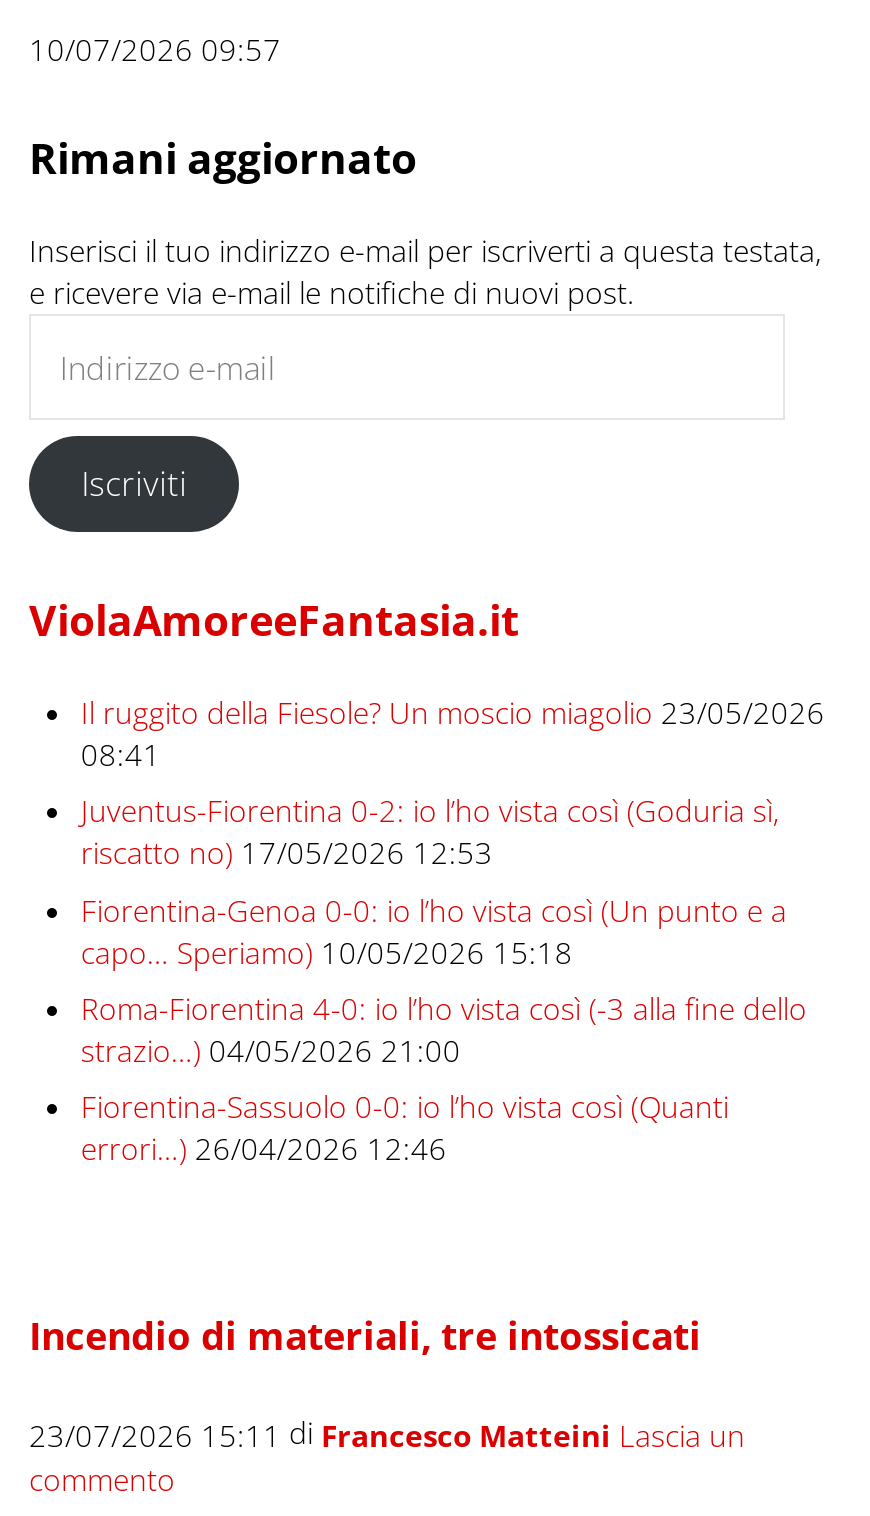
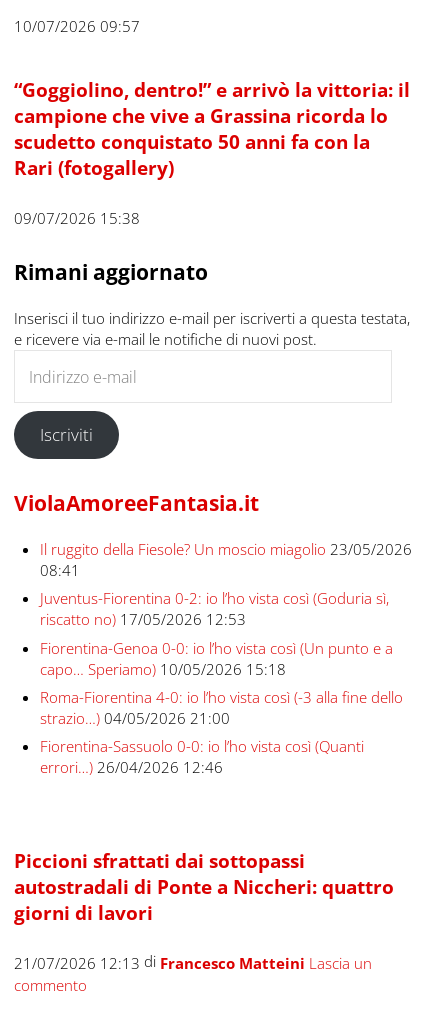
+ “Goggiolino, dentro!” e arrivò la vittoria: il
+ campione che vive a Grassina ricorda lo
+ scudetto conquistato 50 anni fa con la
+ Rari (fotogallery)
+ 09/07/2026 15:38

- Incendio di materiali, tre intossicati
+ Piccioni sfrattati dai sottopassi
+ autostradali di Ponte a Niccheri: quattro
+ giorni di lavori

- 23/07/2026 15:11 di Francesco Matteini Lascia un
+ 21/07/2026 12:13 di Francesco Matteini Lascia un
